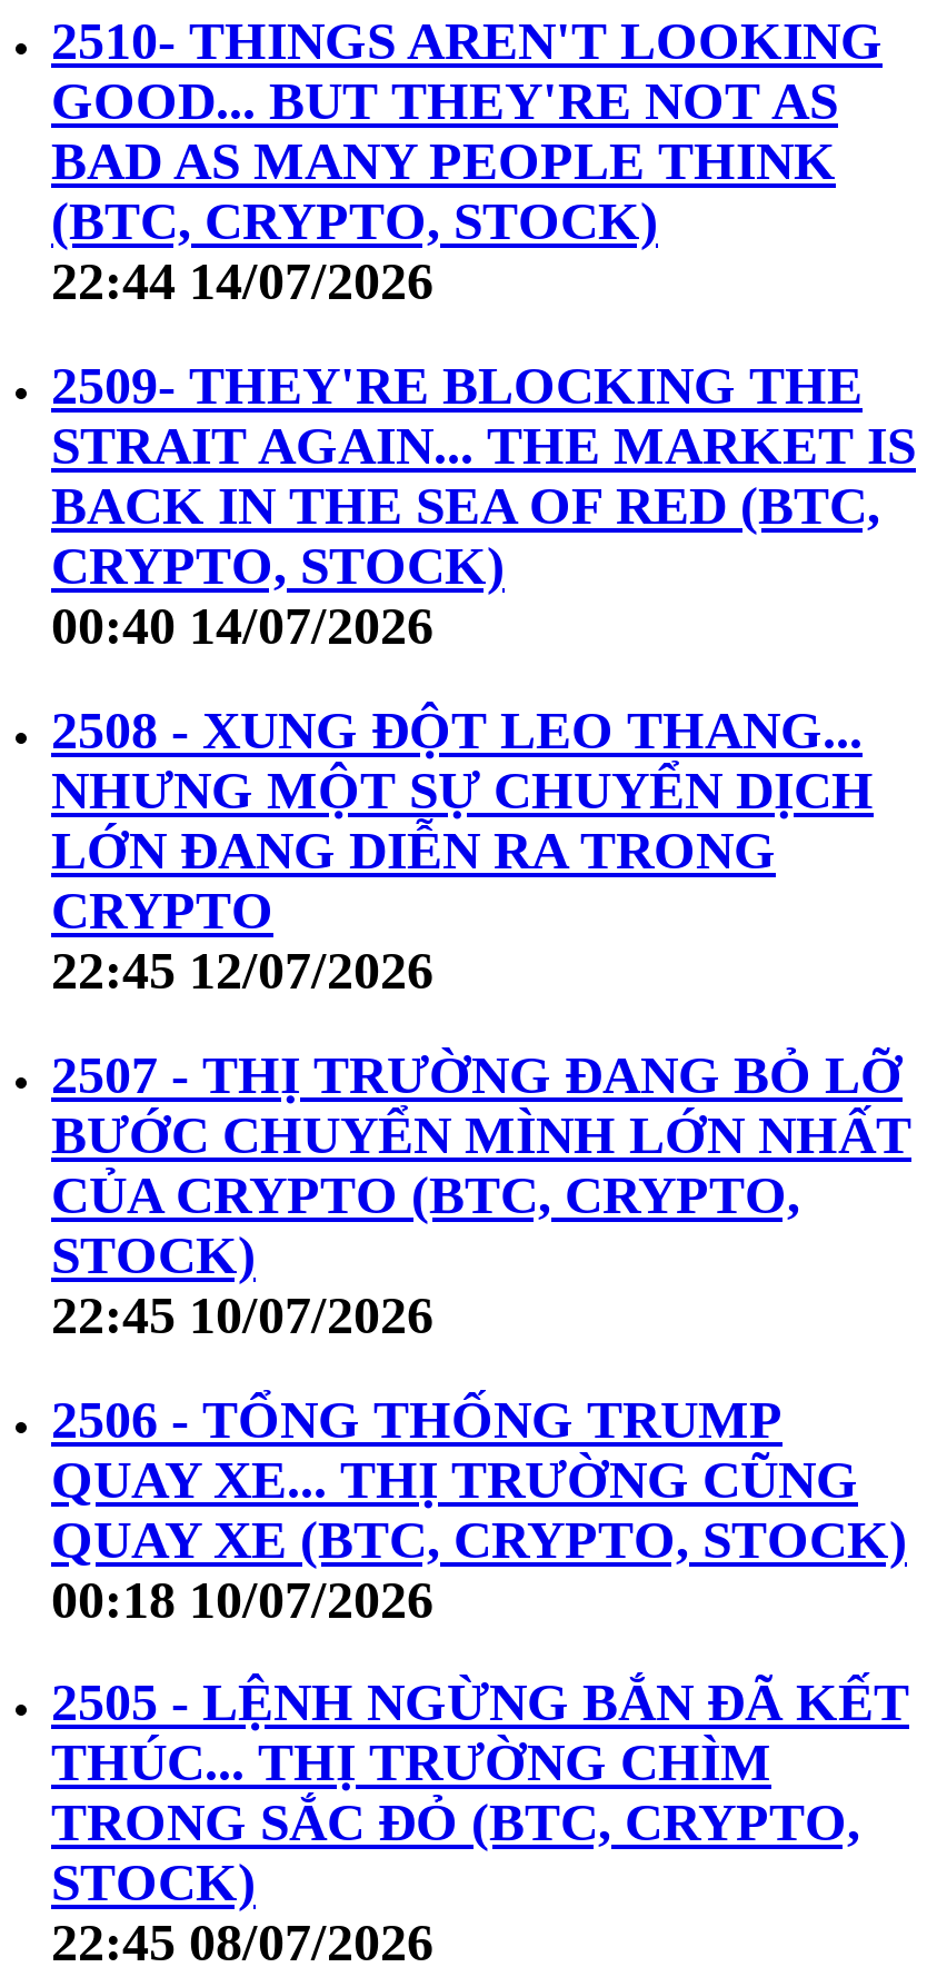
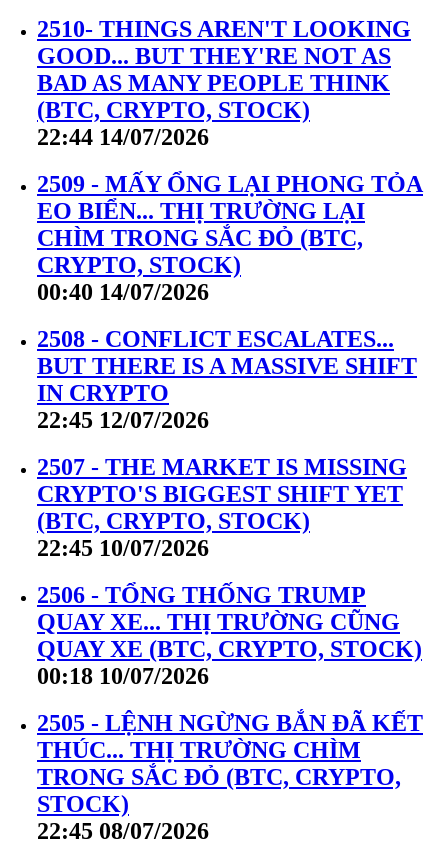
- 2509- THEY'RE BLOCKING THE
- STRAIT AGAIN... THE MARKET IS
- BACK IN THE SEA OF RED (BTC,
+ 2509 - MẤY ỔNG LẠI PHONG TỎA
+ EO BIỂN... THỊ TRƯỜNG LẠI
+ CHÌM TRONG SẮC ĐỎ (BTC,

- 2508 - XUNG ĐỘT LEO THANG...
- NHƯNG MỘT SỰ CHUYỂN DỊCH
- LỚN ĐANG DIỄN RA TRONG
- CRYPTO
+ 2508 - CONFLICT ESCALATES...
+ BUT THERE IS A MASSIVE SHIFT
+ IN CRYPTO

- 2507 - THỊ TRƯỜNG ĐANG BỎ LỠ
- BƯỚC CHUYỂN MÌNH LỚN NHẤT
- CỦA CRYPTO (BTC, CRYPTO,
- STOCK)
+ 2507 - THE MARKET IS MISSING
+ CRYPTO'S BIGGEST SHIFT YET
+ (BTC, CRYPTO, STOCK)
